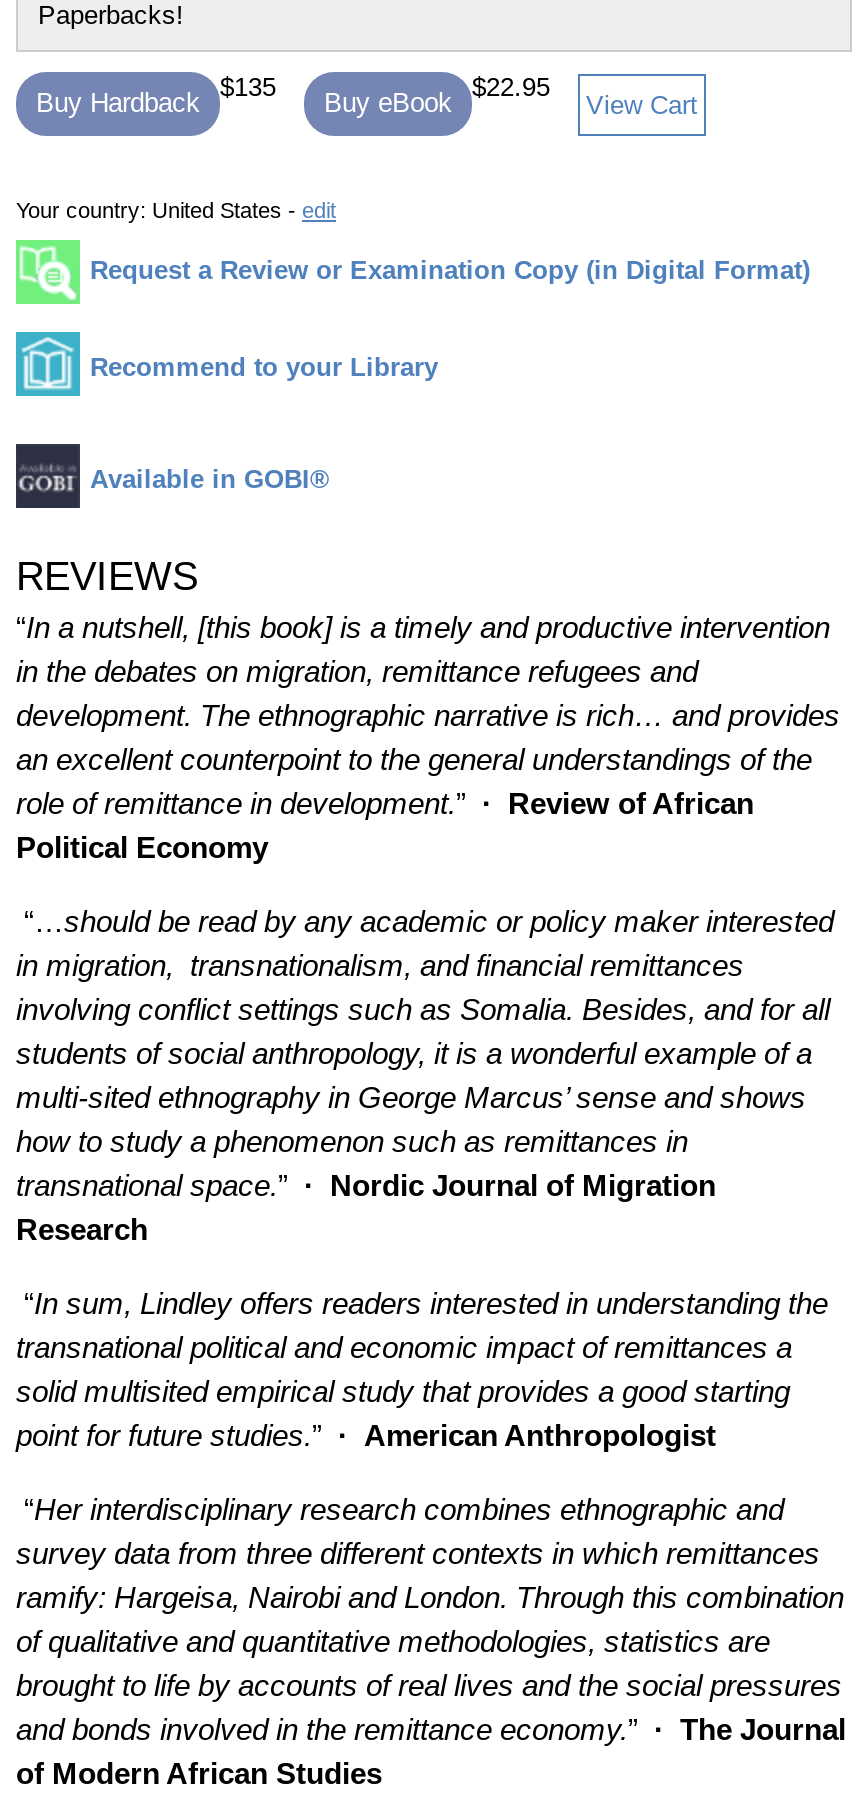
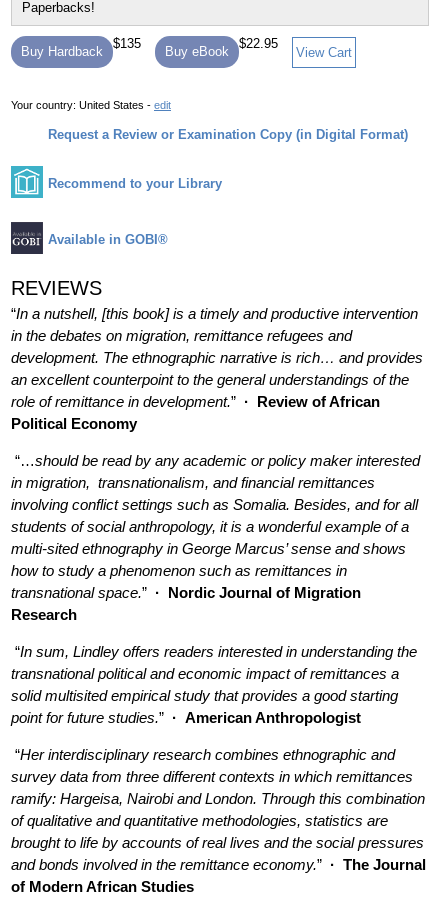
- [image]
